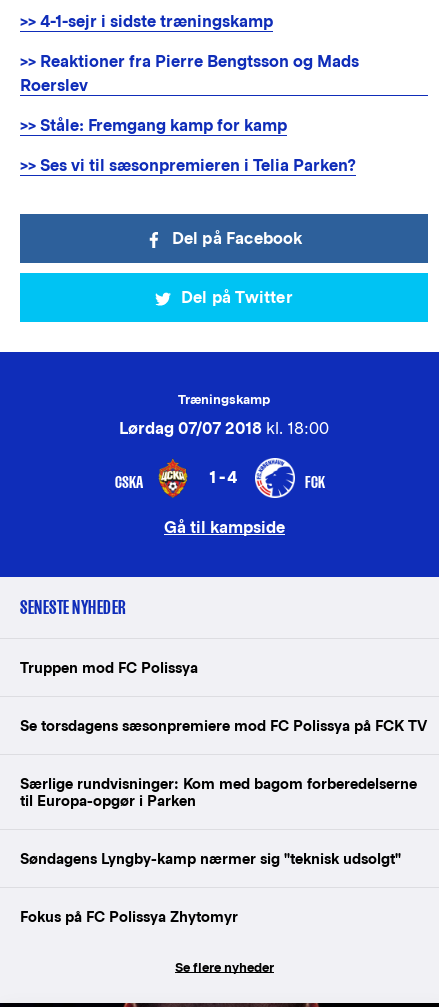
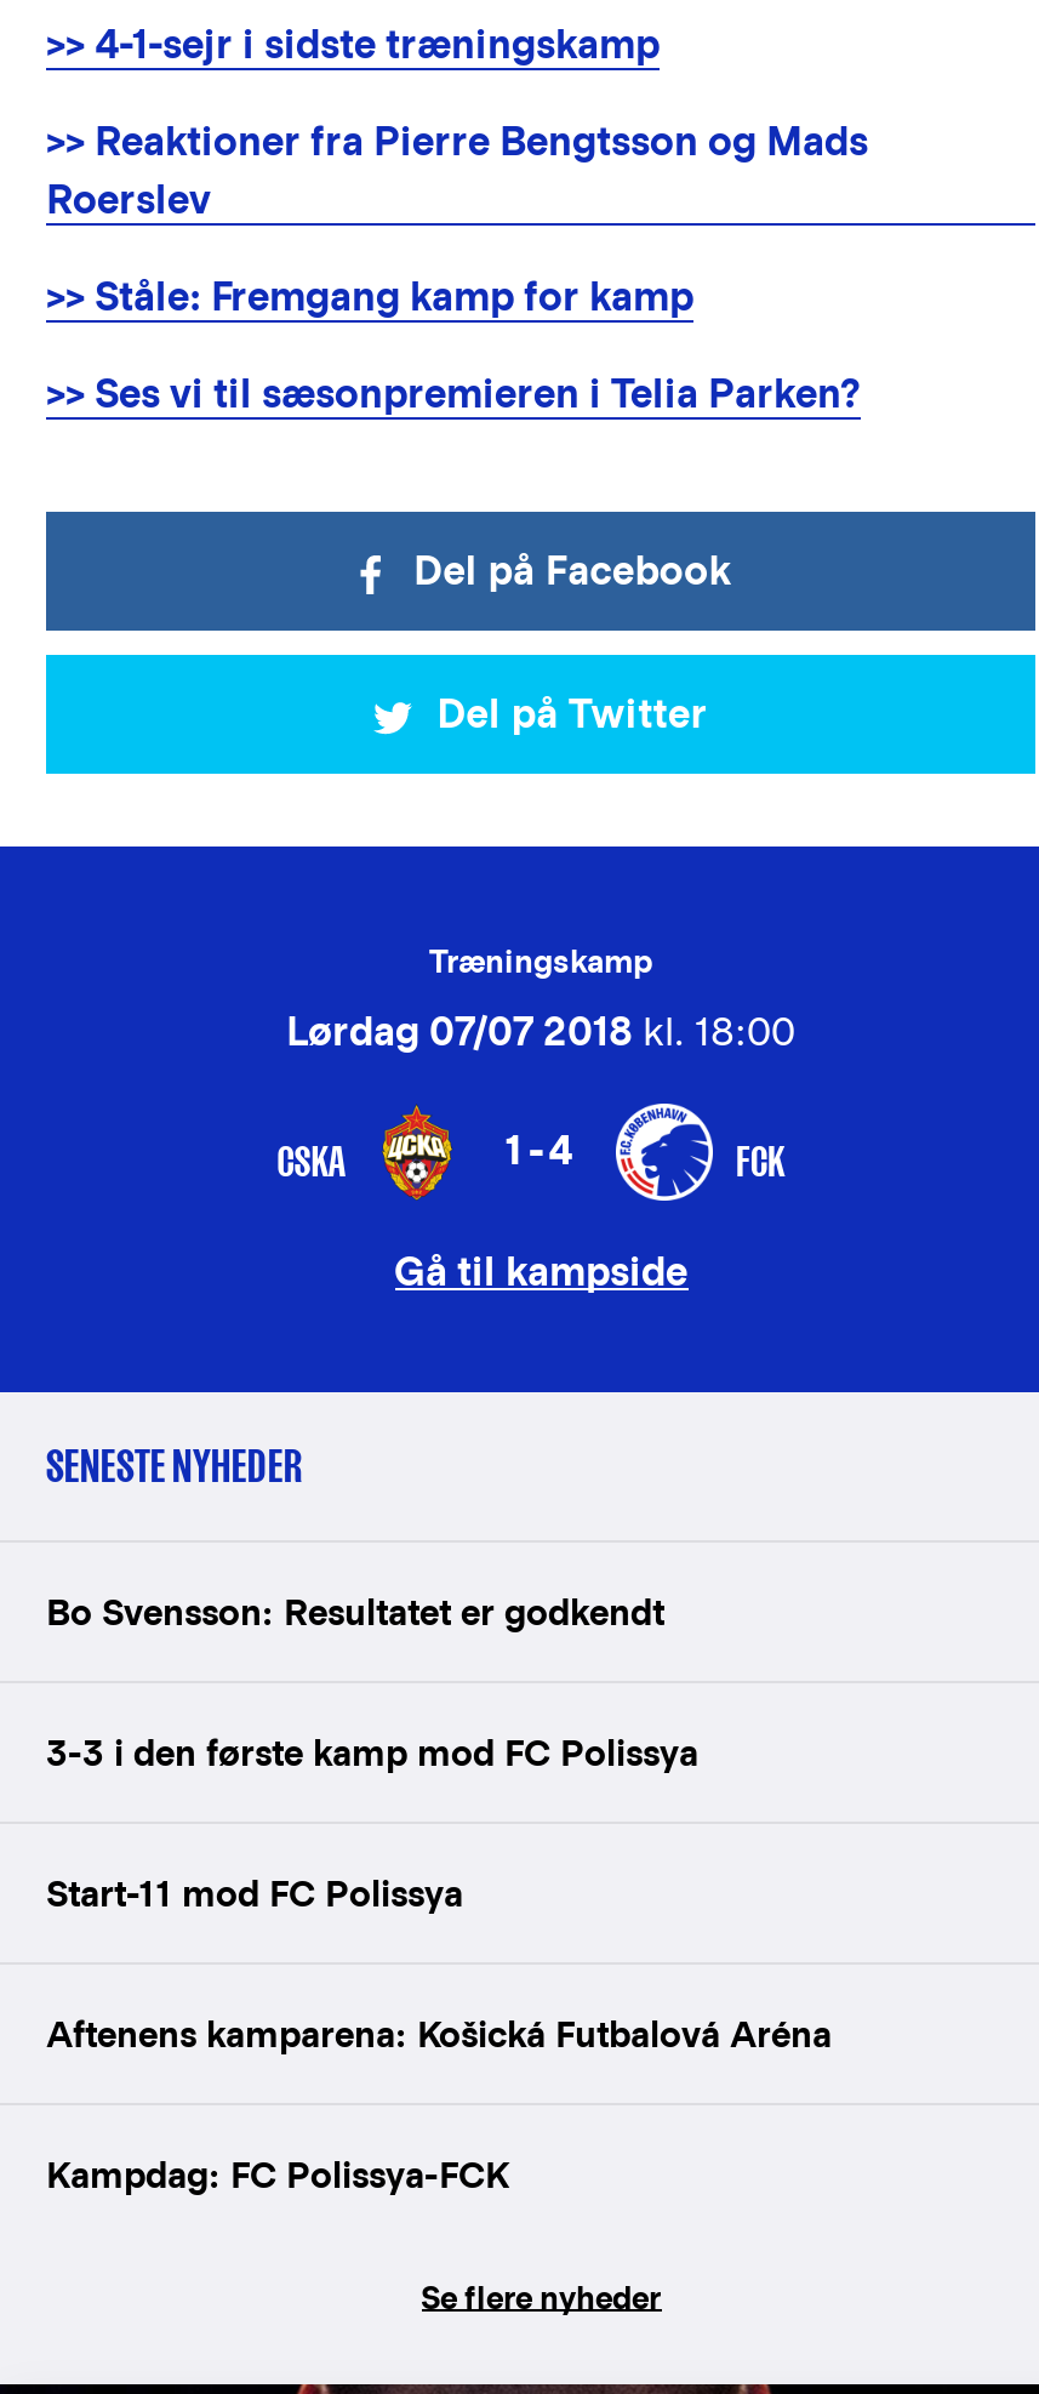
- Truppen mod FC Polissya
+ Bo Svensson: Resultatet er godkendt

- Se torsdagens sæsonpremiere mod FC Polissya på FCK TV
+ 3-3 i den første kamp mod FC Polissya

- Særlige rundvisninger: Kom med bagom forberedelserne
- til Europa-opgør i Parken
+ Start-11 mod FC Polissya

- Søndagens Lyngby-kamp nærmer sig "teknisk udsolgt"
+ Aftenens kamparena: Košická Futbalová Aréna

- Fokus på FC Polissya Zhytomyr
+ Kampdag: FC Polissya-FCK
